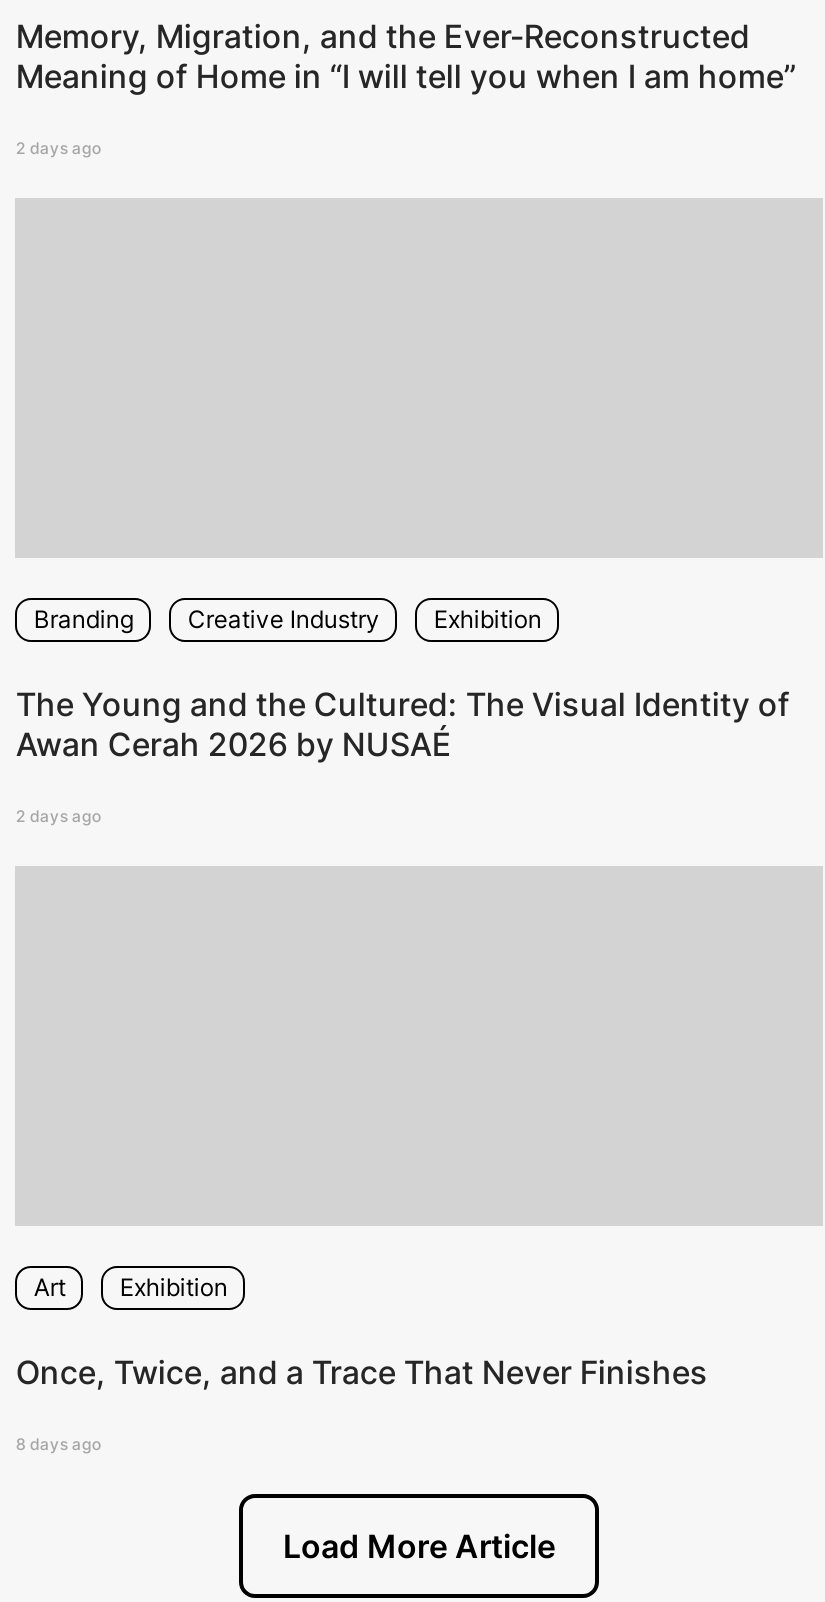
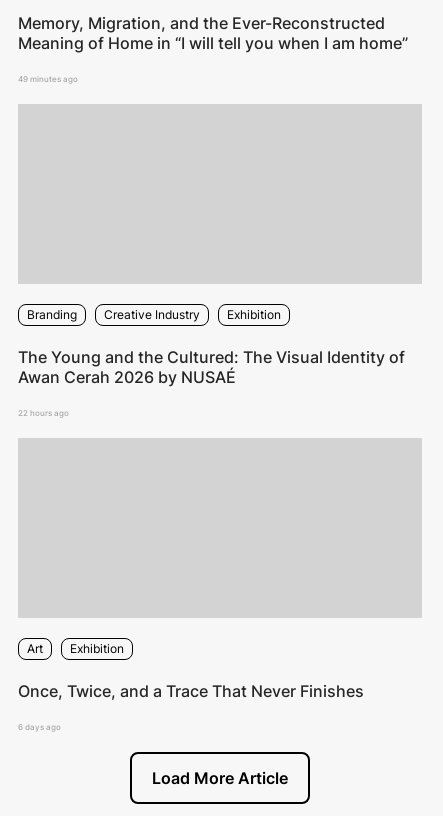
- 2 days ago
+ 49 minutes ago

- 2 days ago
+ 22 hours ago

- 8 days ago
+ 6 days ago
